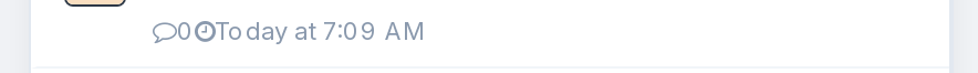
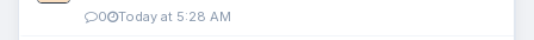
- 0 Today at 7:09 AM
+ 0 Today at 5:28 AM
